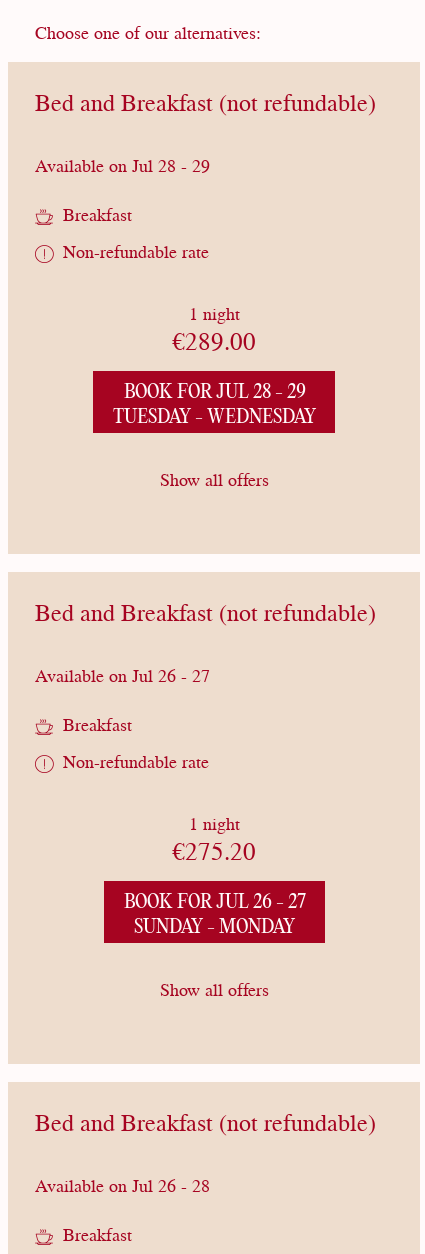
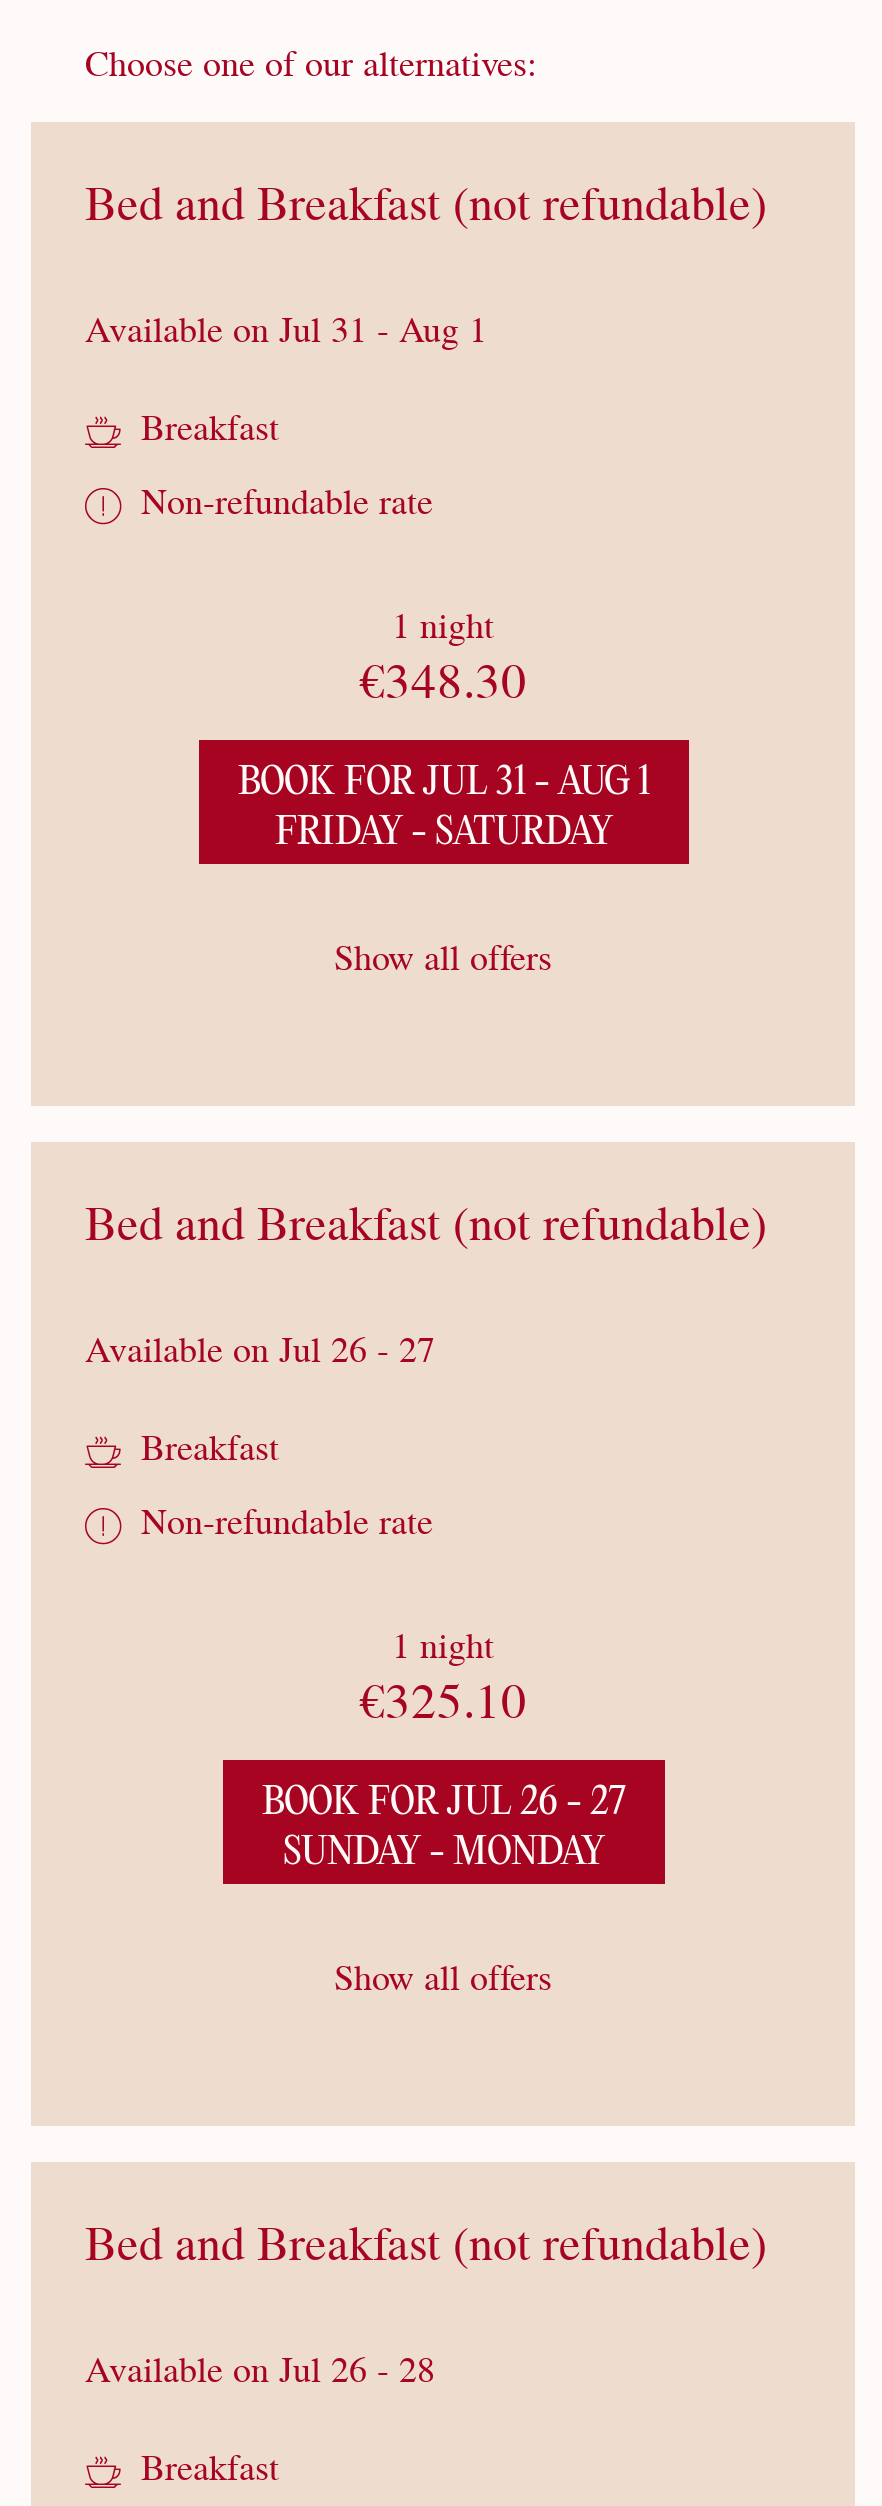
- Available on Jul 28 - 29
+ Available on Jul 31 - Aug 1

- €289.00
+ €348.30

- BOOK FOR JUL 28 - 29
- TUESDAY - WEDNESDAY
+ BOOK FOR JUL 31 - AUG 1
+ FRIDAY - SATURDAY

- €275.20
+ €325.10
